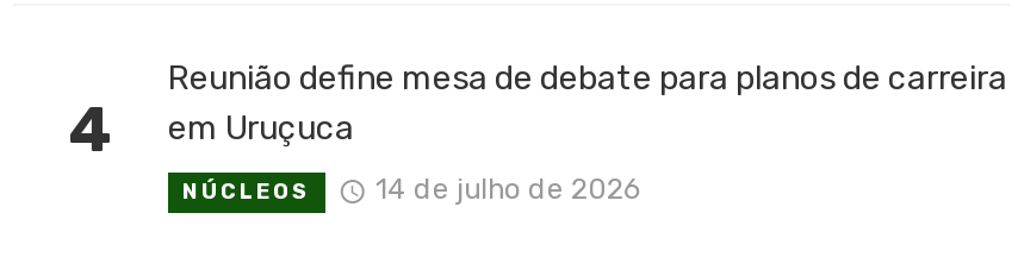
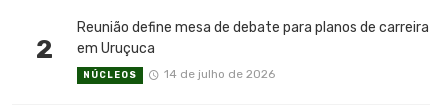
- 4 em Uruçuca
+ 2 em Uruçuca
